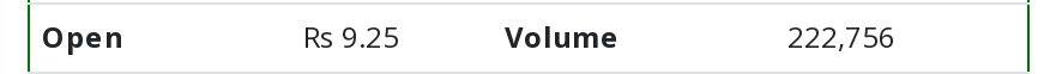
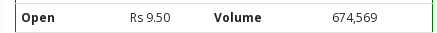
- Rs 9.25
+ Rs 9.50

- 222,756
+ 674,569
